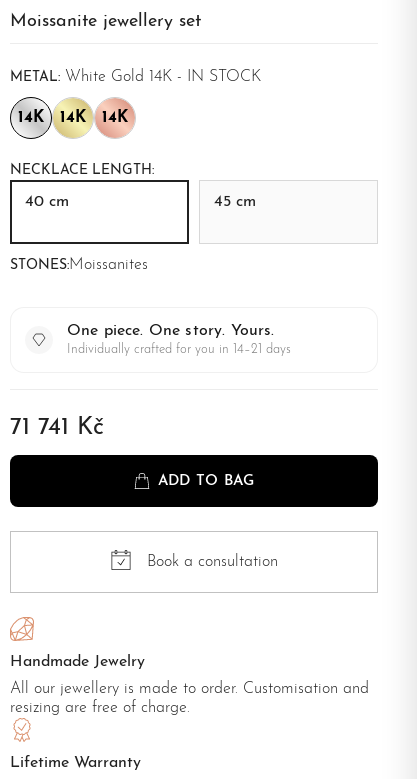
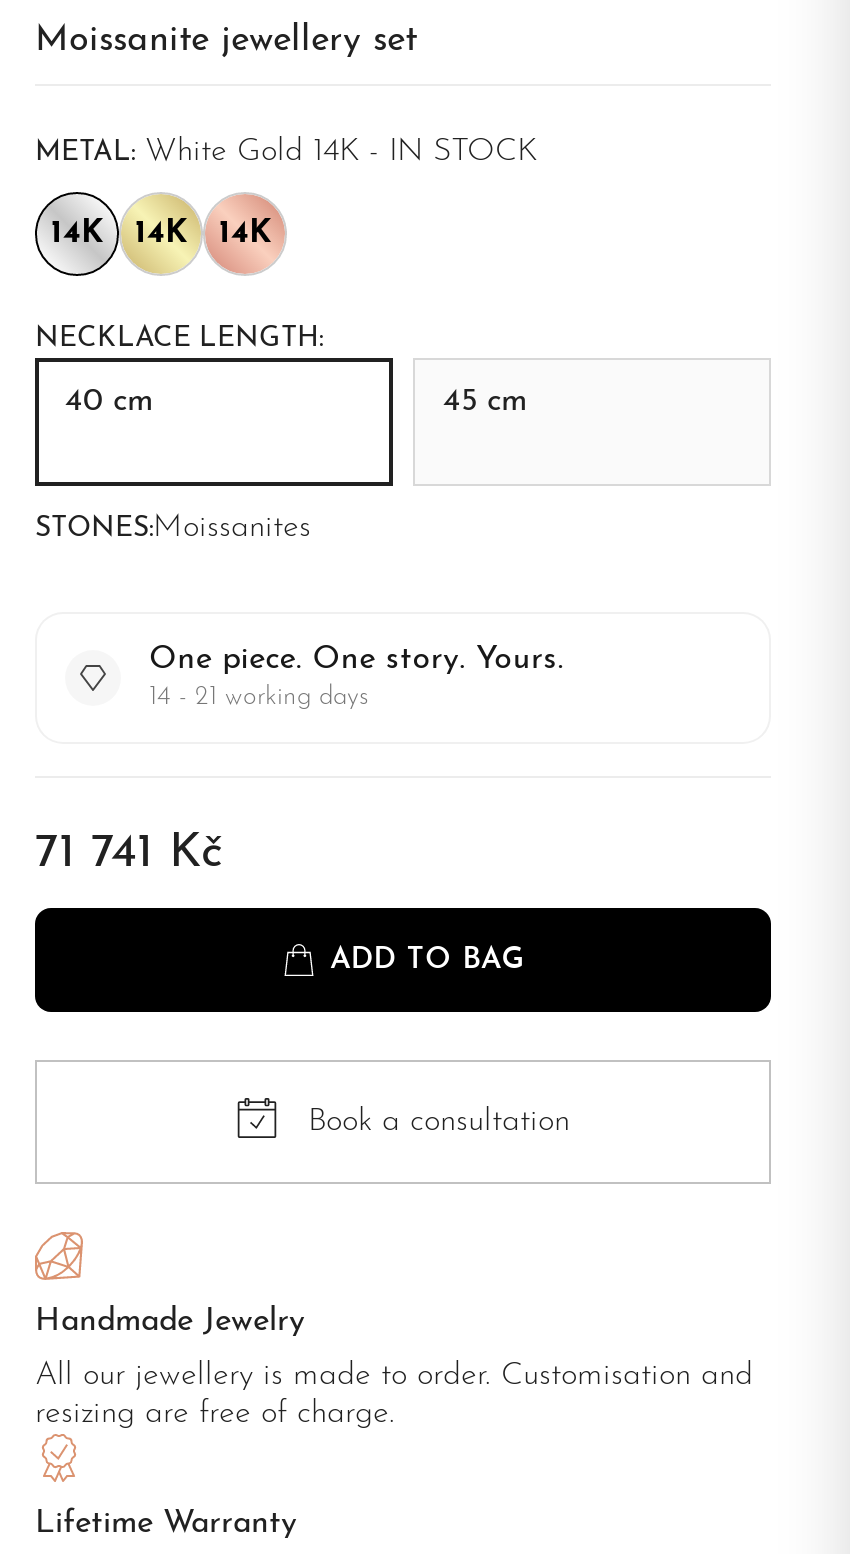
- Individually crafted for you in 14–21 days
+ 14 - 21 working days
